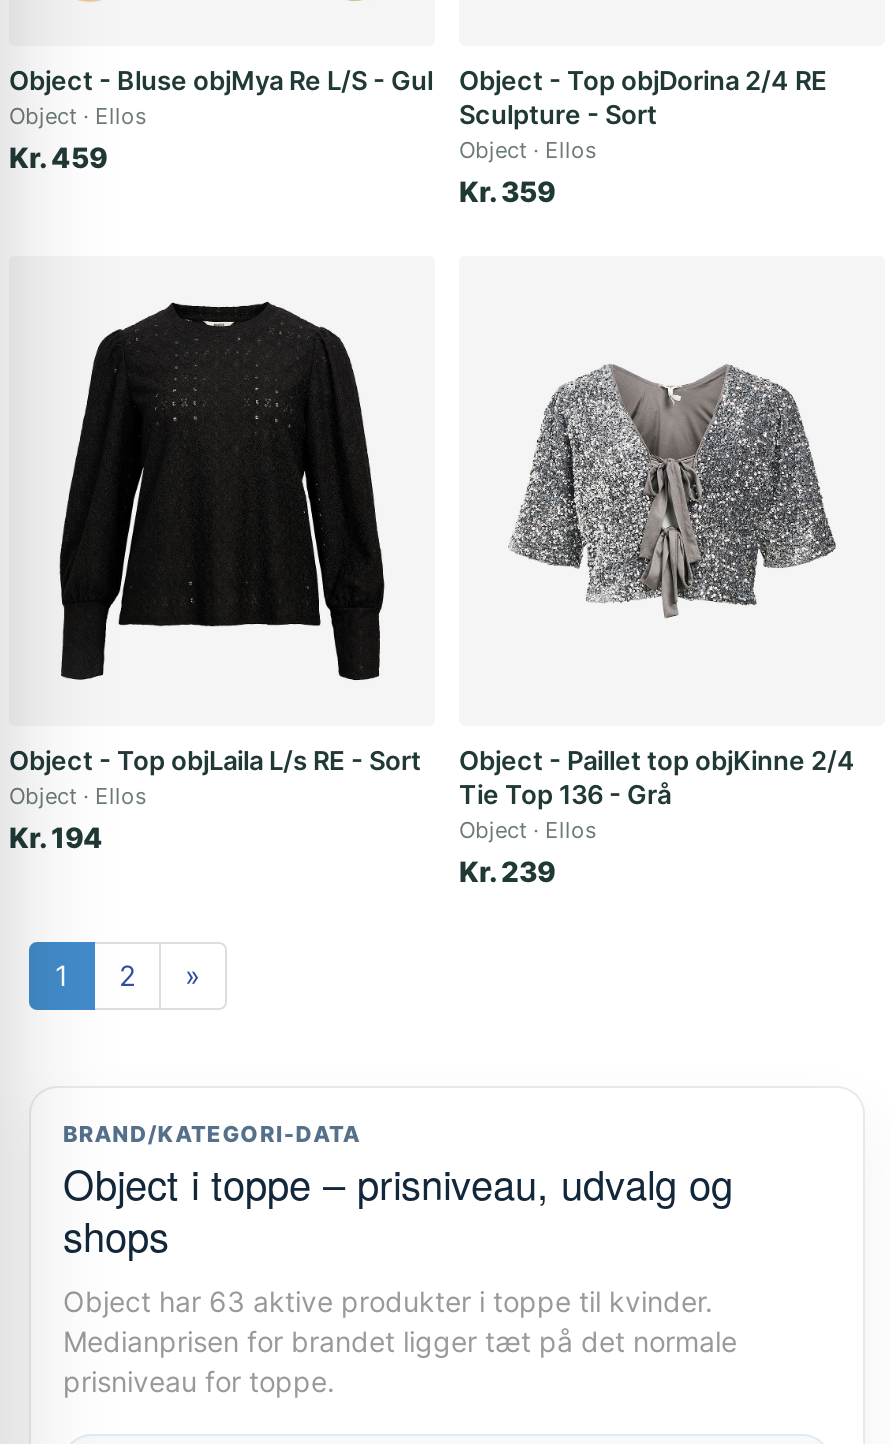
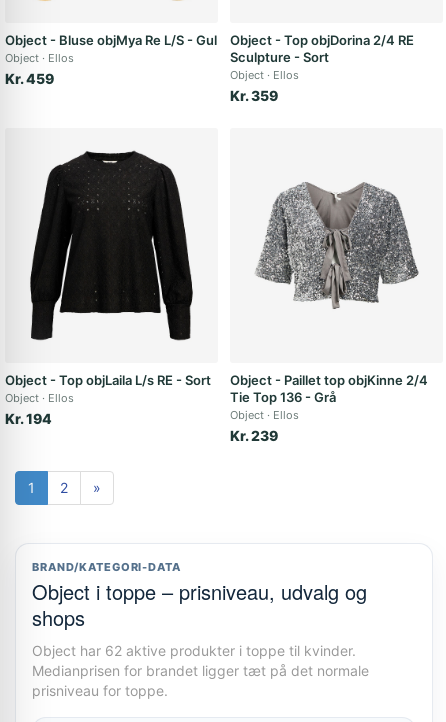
- Object har 63 aktive produkter i toppe til kvinder.
+ Object har 62 aktive produkter i toppe til kvinder.
